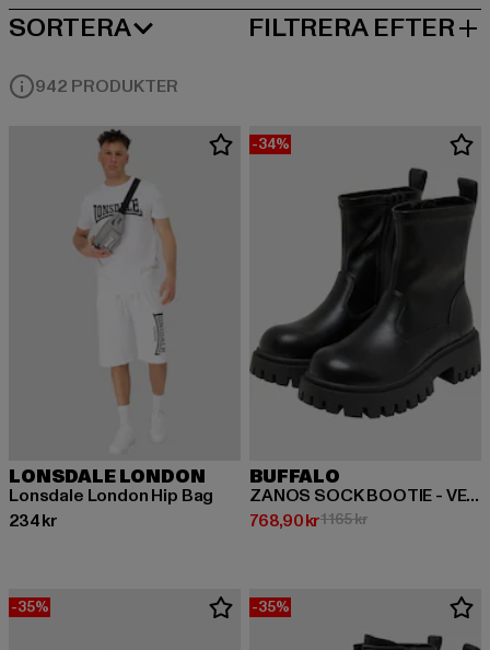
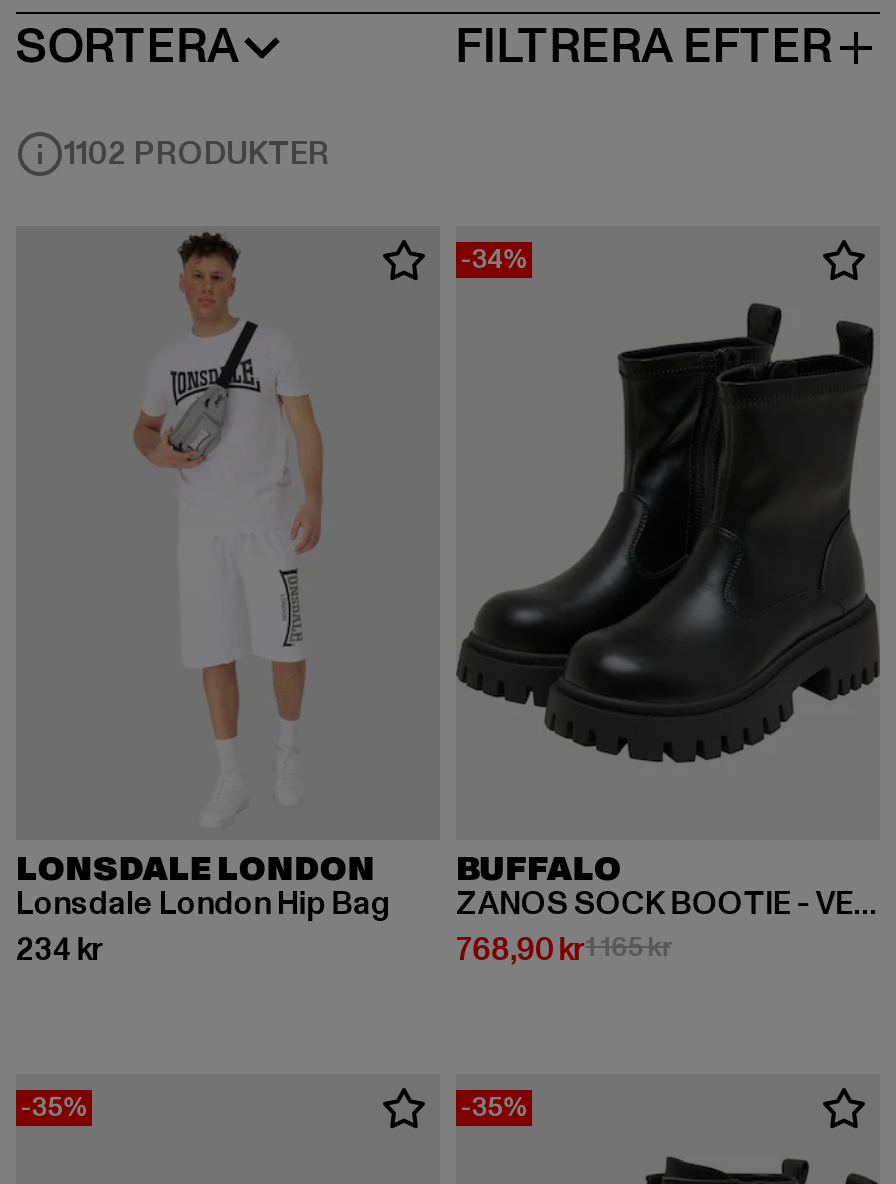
- 942 PRODUKTER
+ 1102 PRODUKTER
